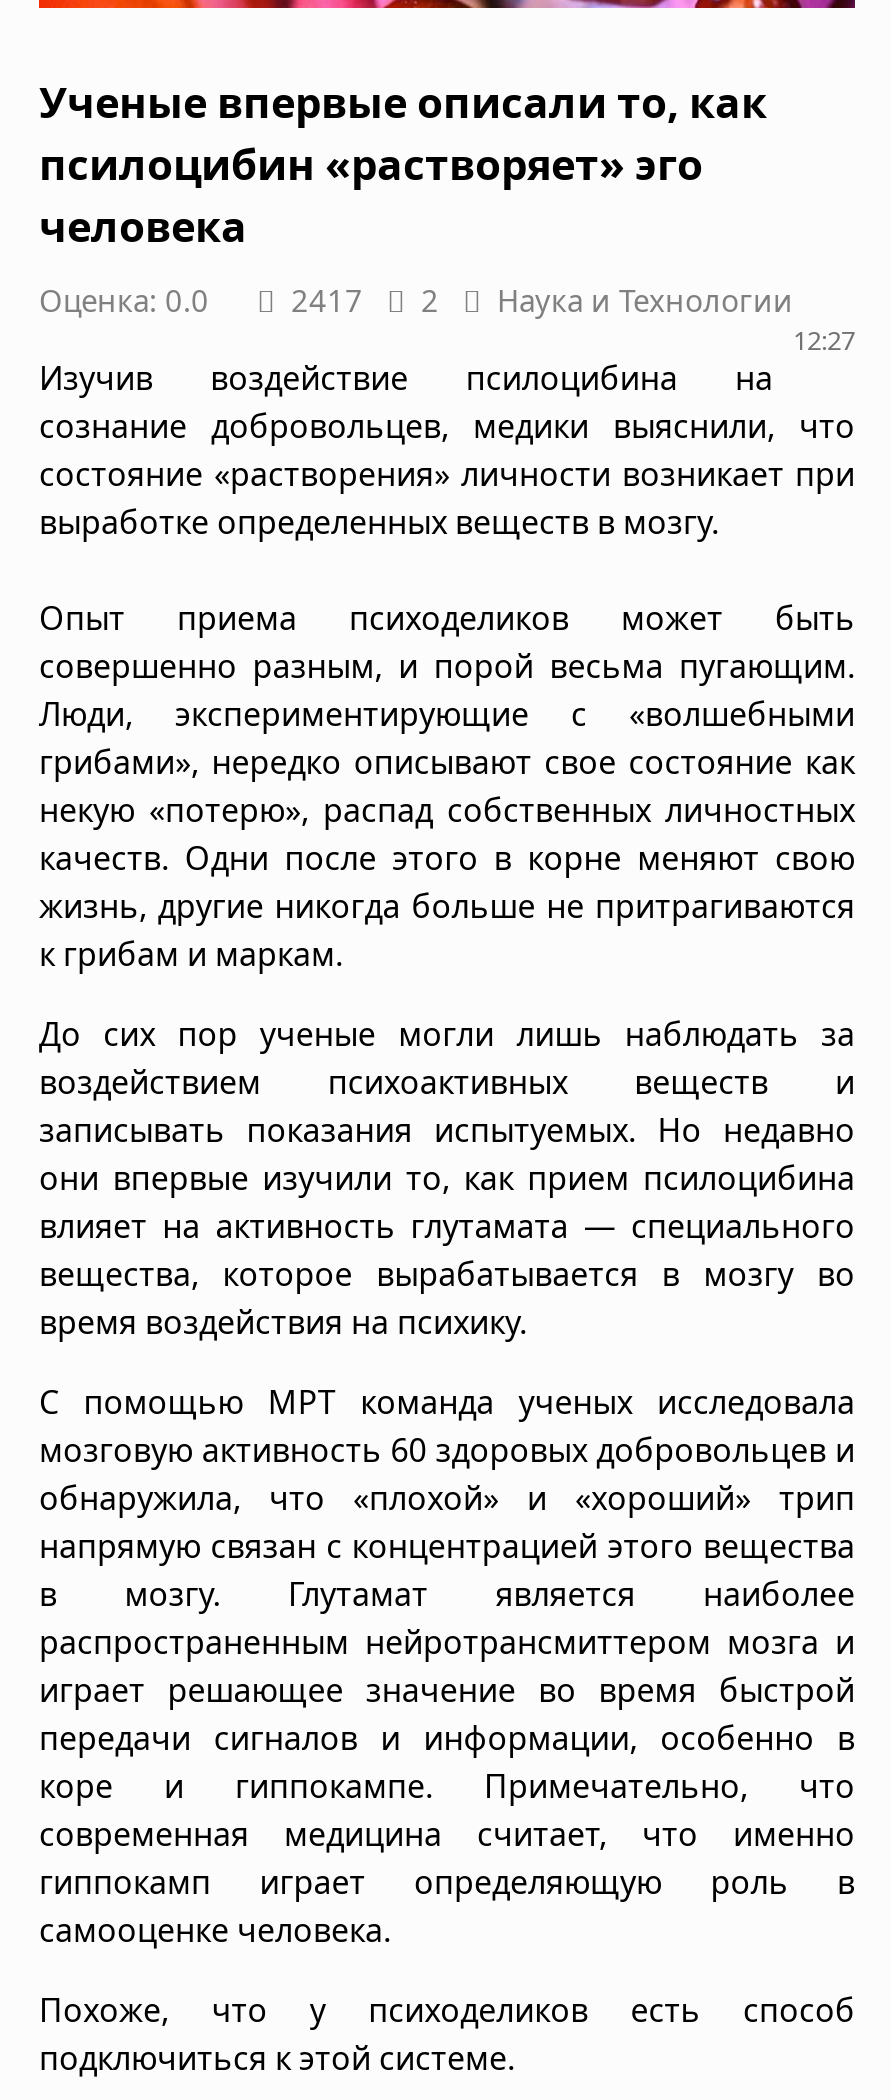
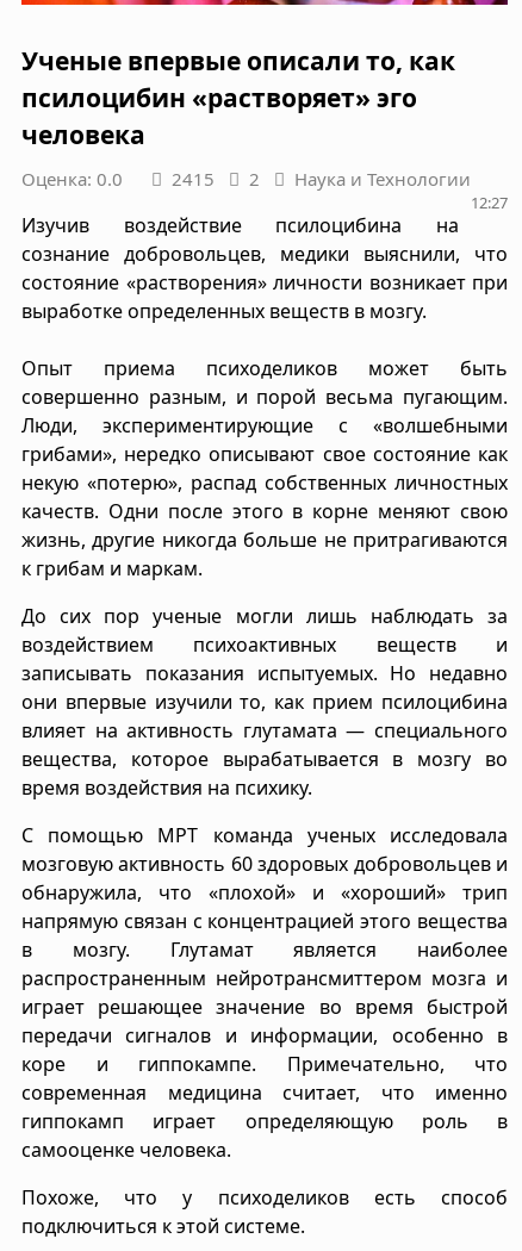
- Оценка: 0.0 2417 2 Наука и Технологии
+ Оценка: 0.0 2415 2 Наука и Технологии
